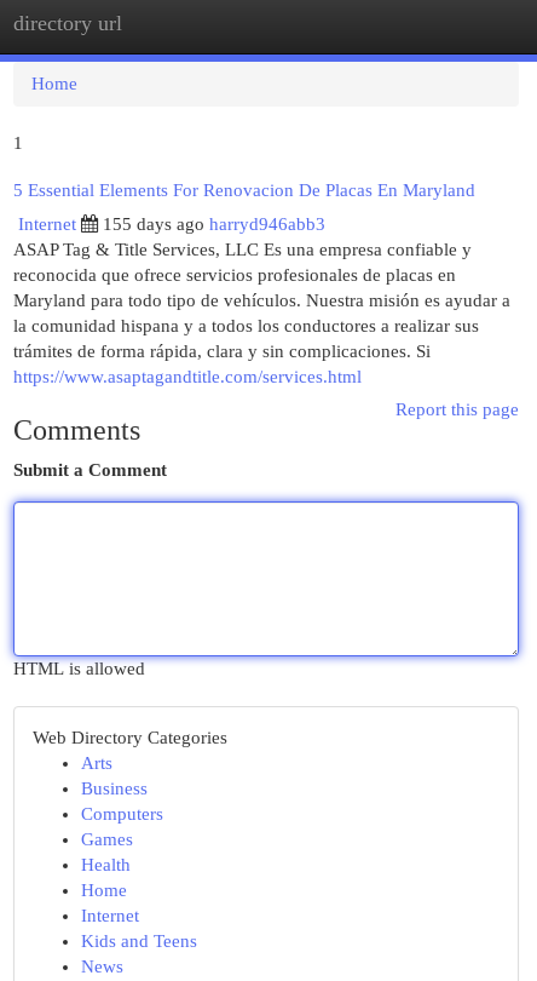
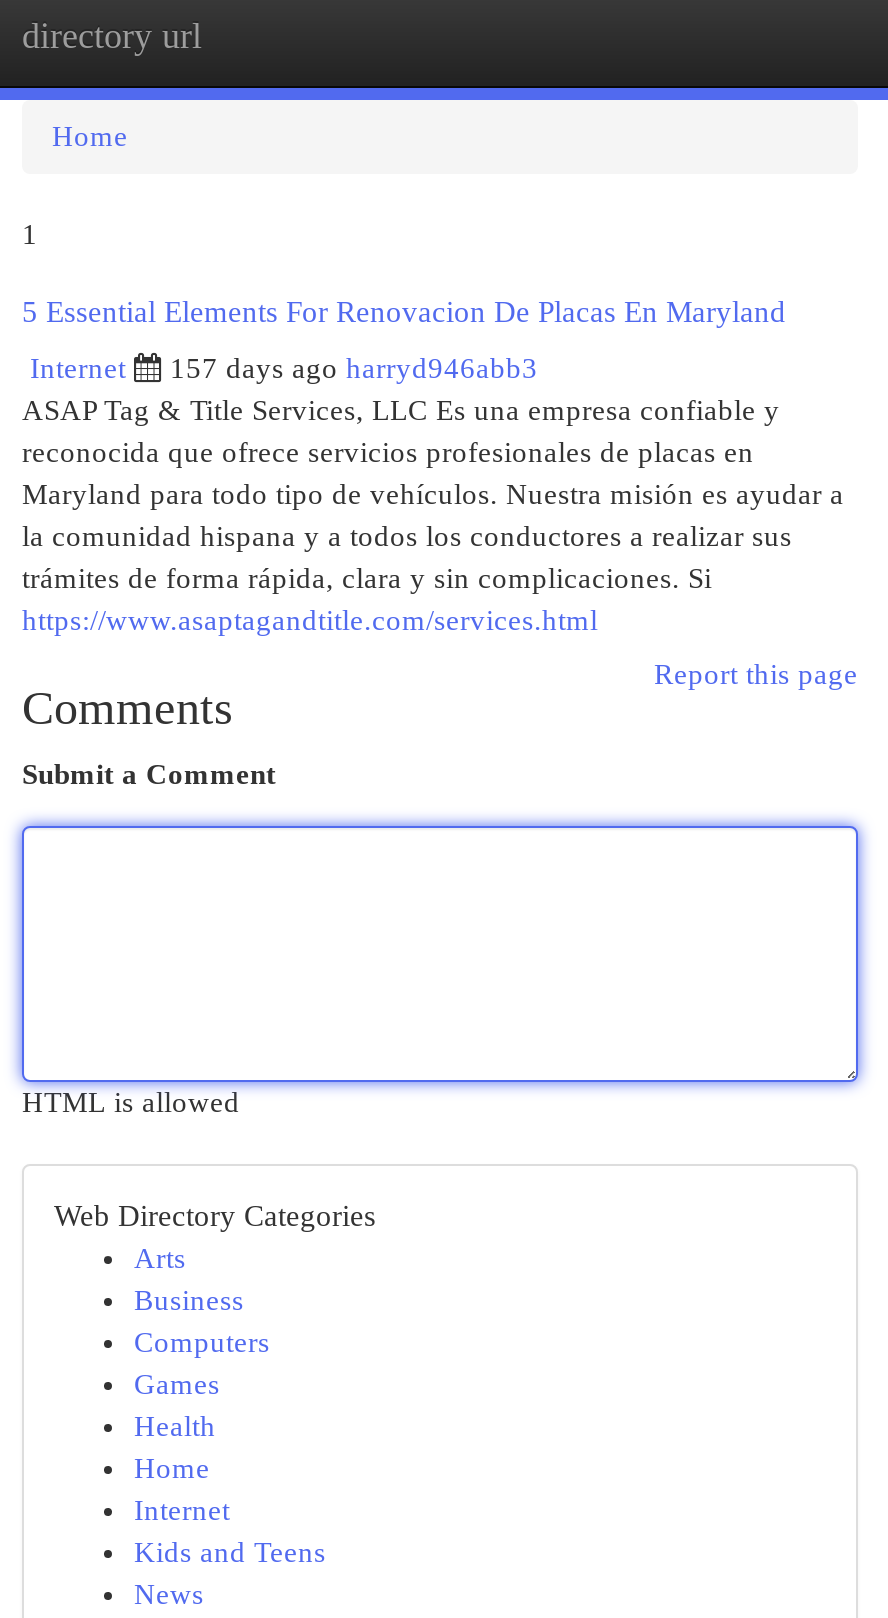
- 155 days ago harryd946abb3
+ 157 days ago harryd946abb3
